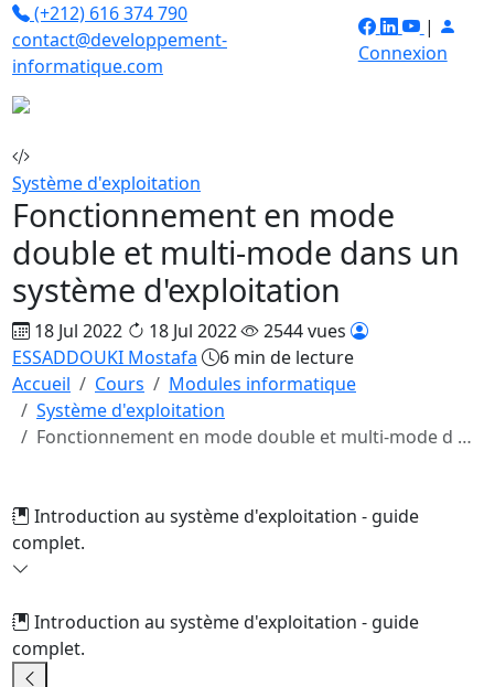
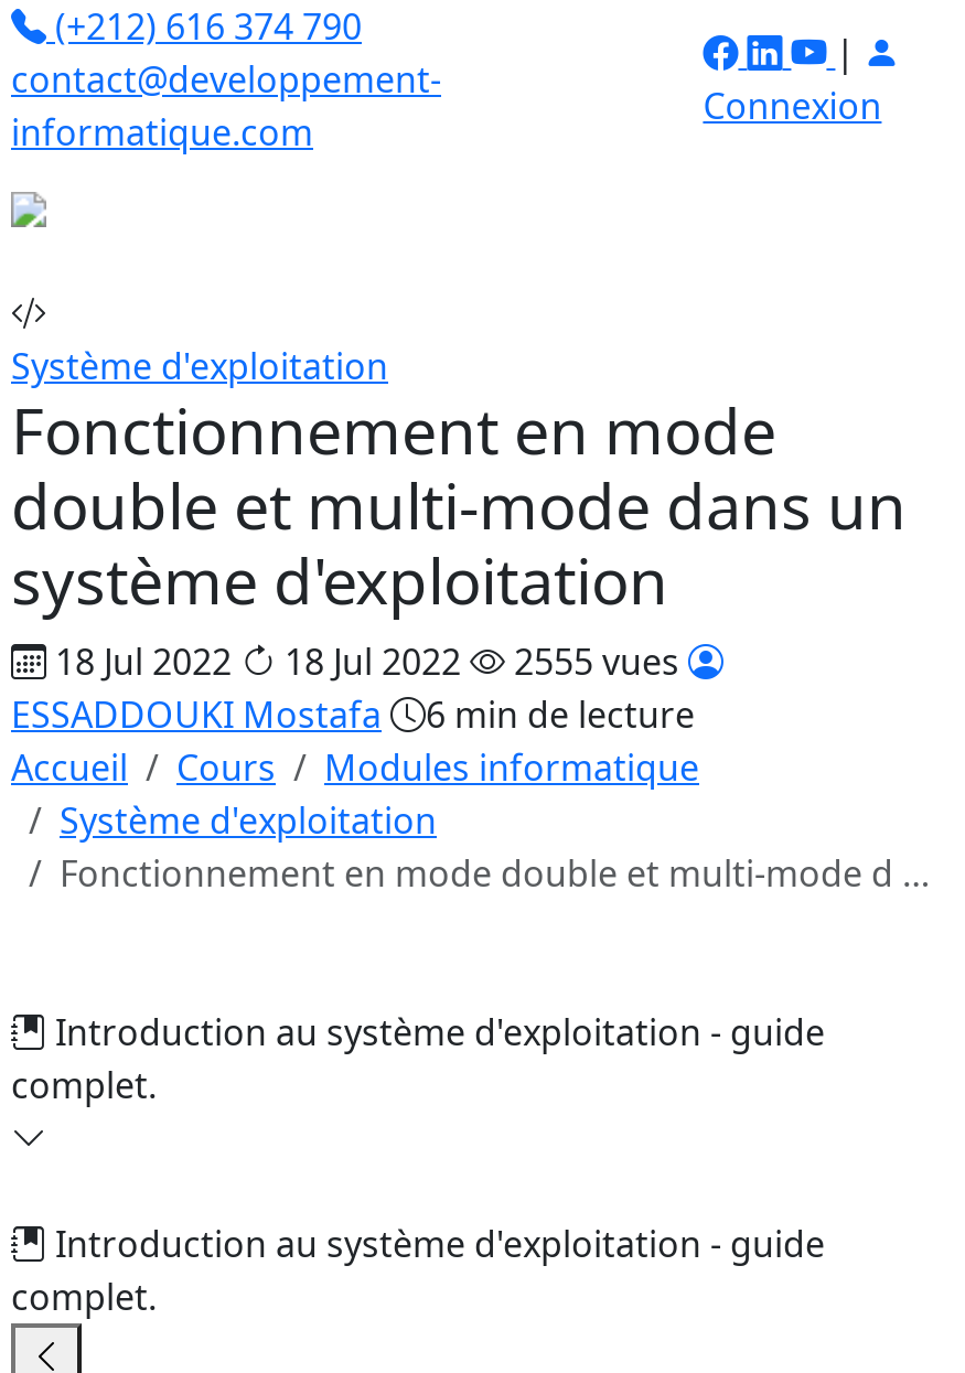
- 18 Jul 2022 18 Jul 2022 2544 vues
+ 18 Jul 2022 18 Jul 2022 2555 vues
